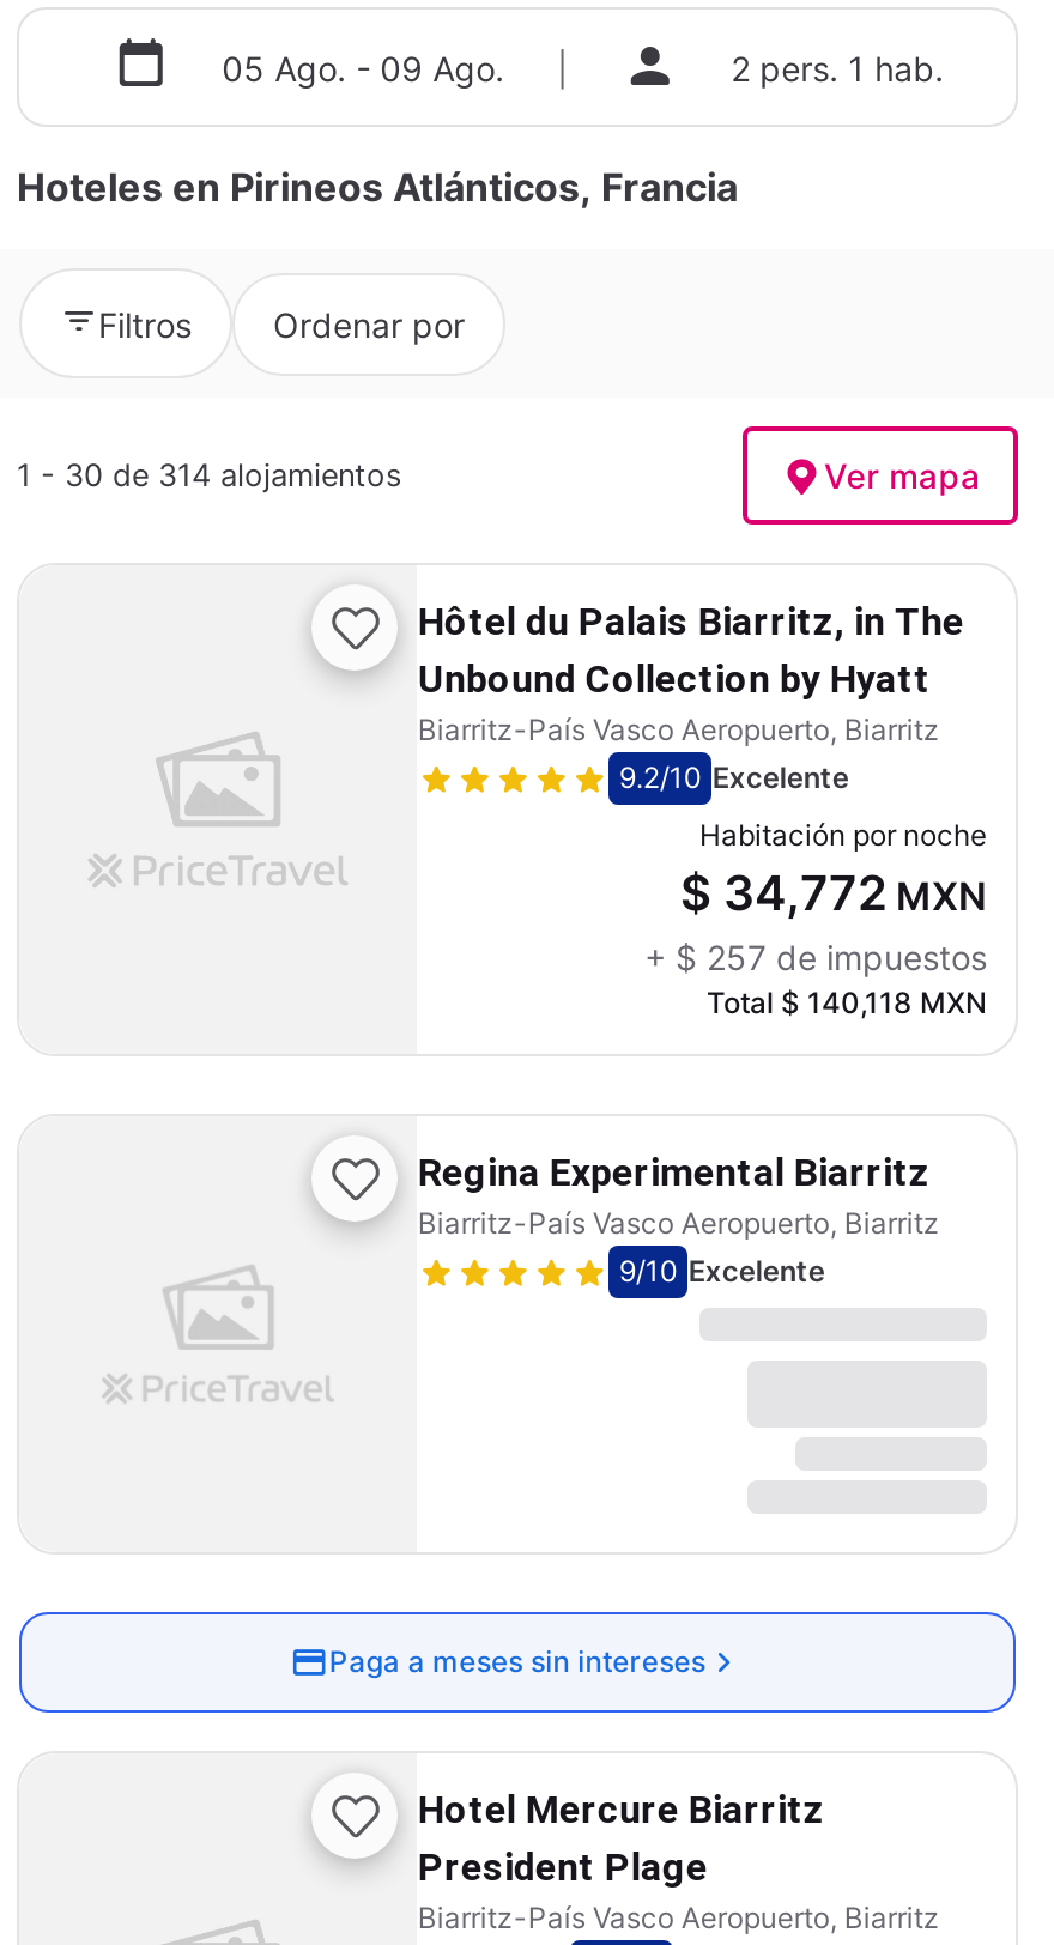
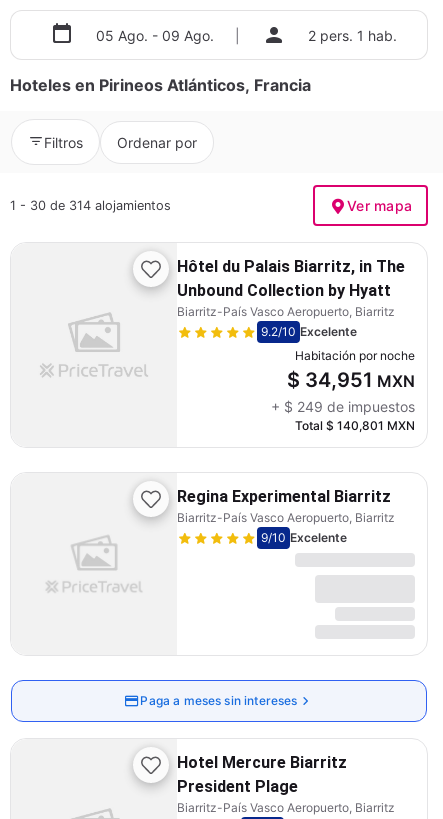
- $ 34,772 MXN
+ $ 34,951 MXN

- + $ 257 de impuestos
+ + $ 249 de impuestos

- Total $ 140,118 MXN
+ Total $ 140,801 MXN
